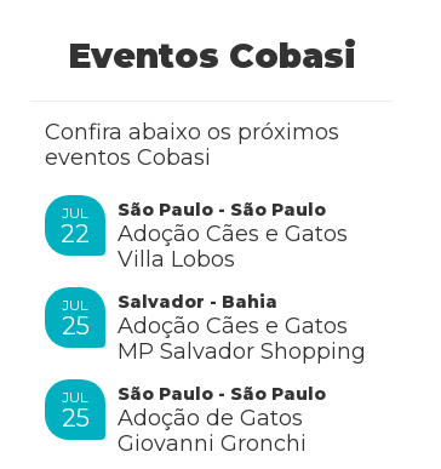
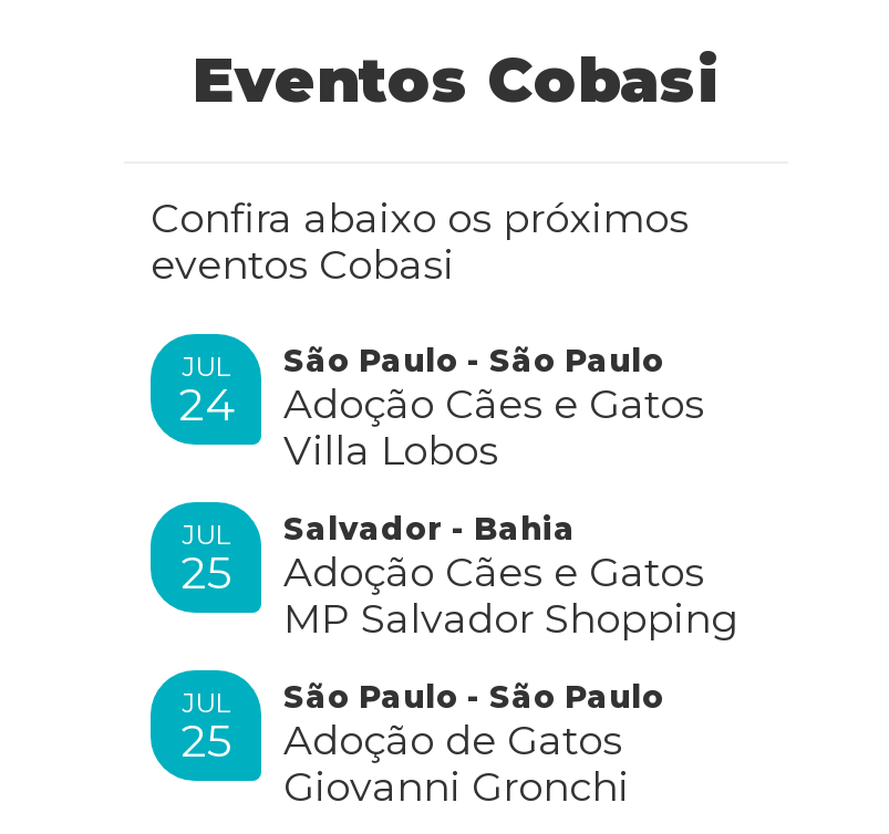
- 22 Adoção Cães e Gatos
+ 24 Adoção Cães e Gatos
